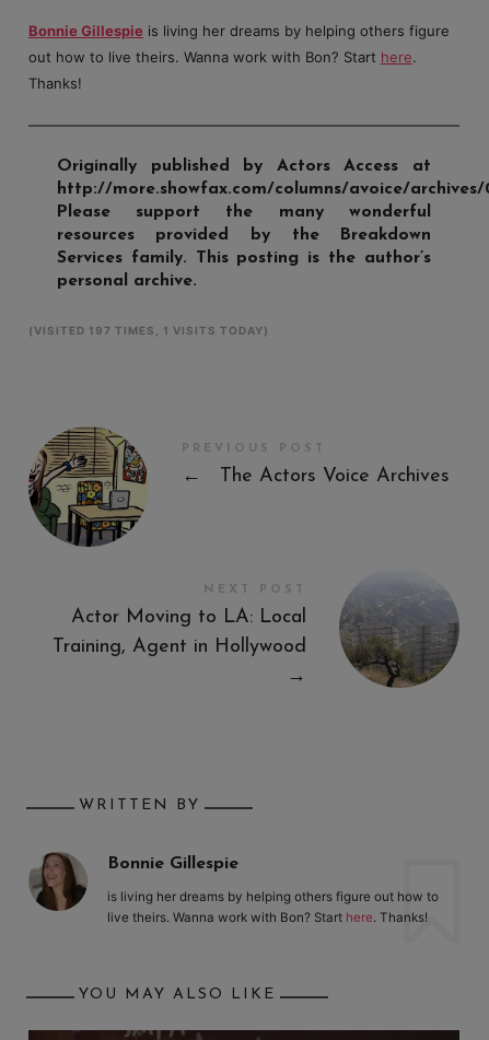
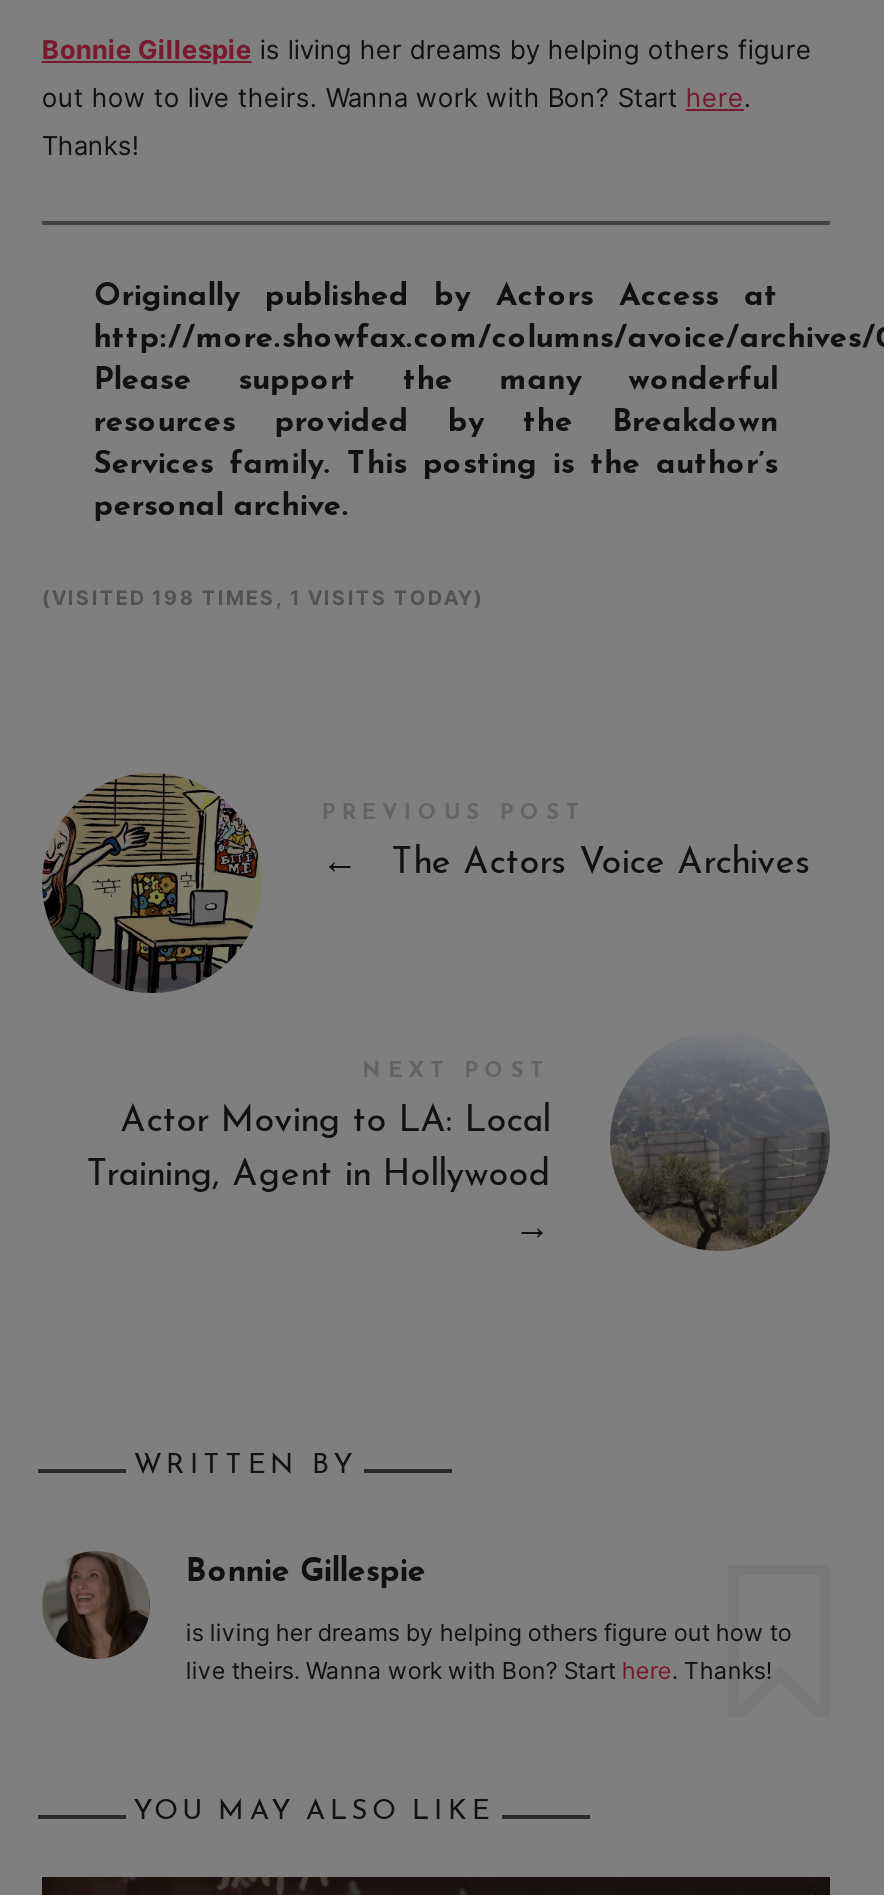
- (VISITED 197 TIMES, 1 VISITS TODAY)
+ (VISITED 198 TIMES, 1 VISITS TODAY)
